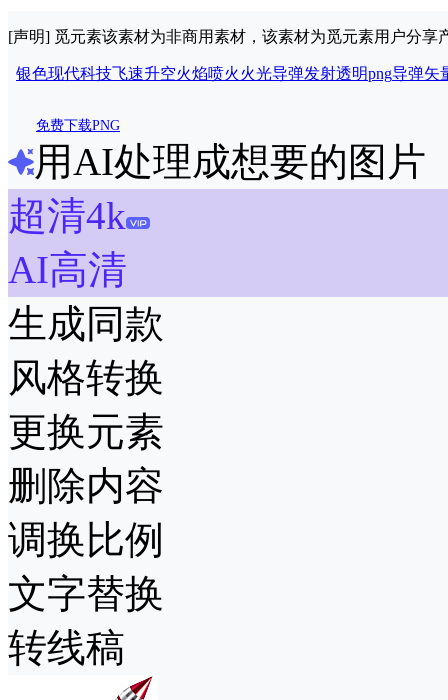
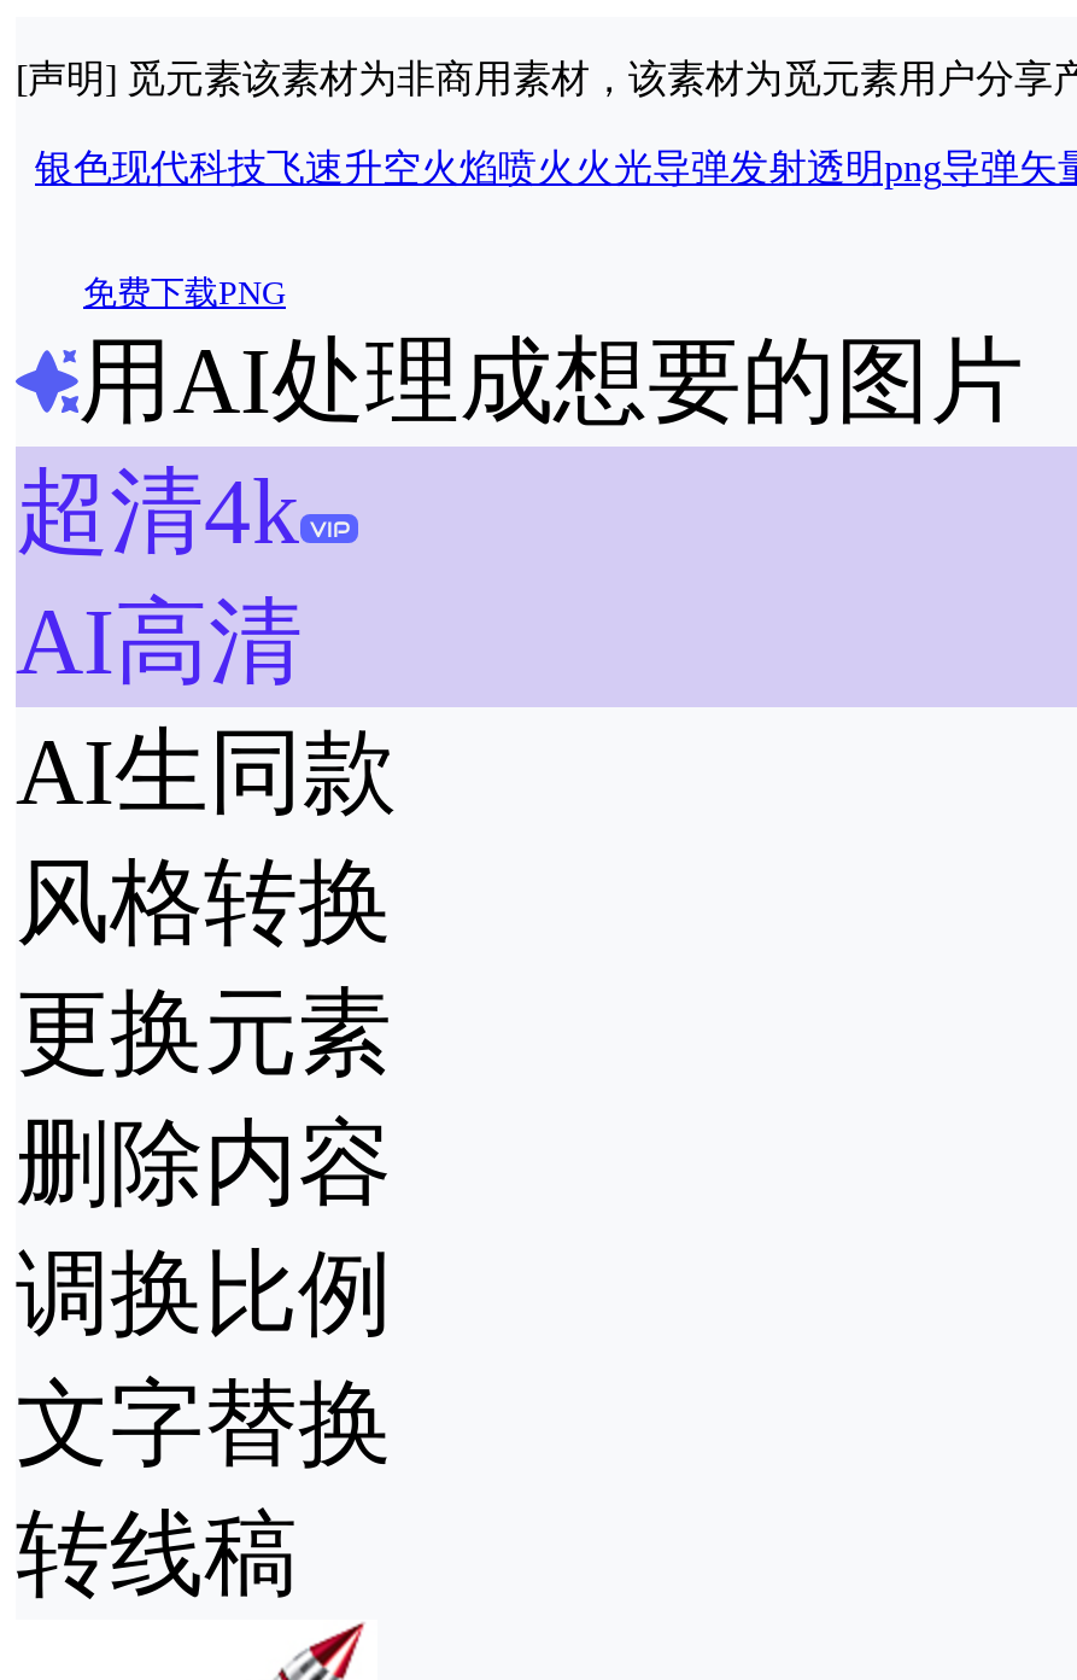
- 生成同款
+ AI生同款
